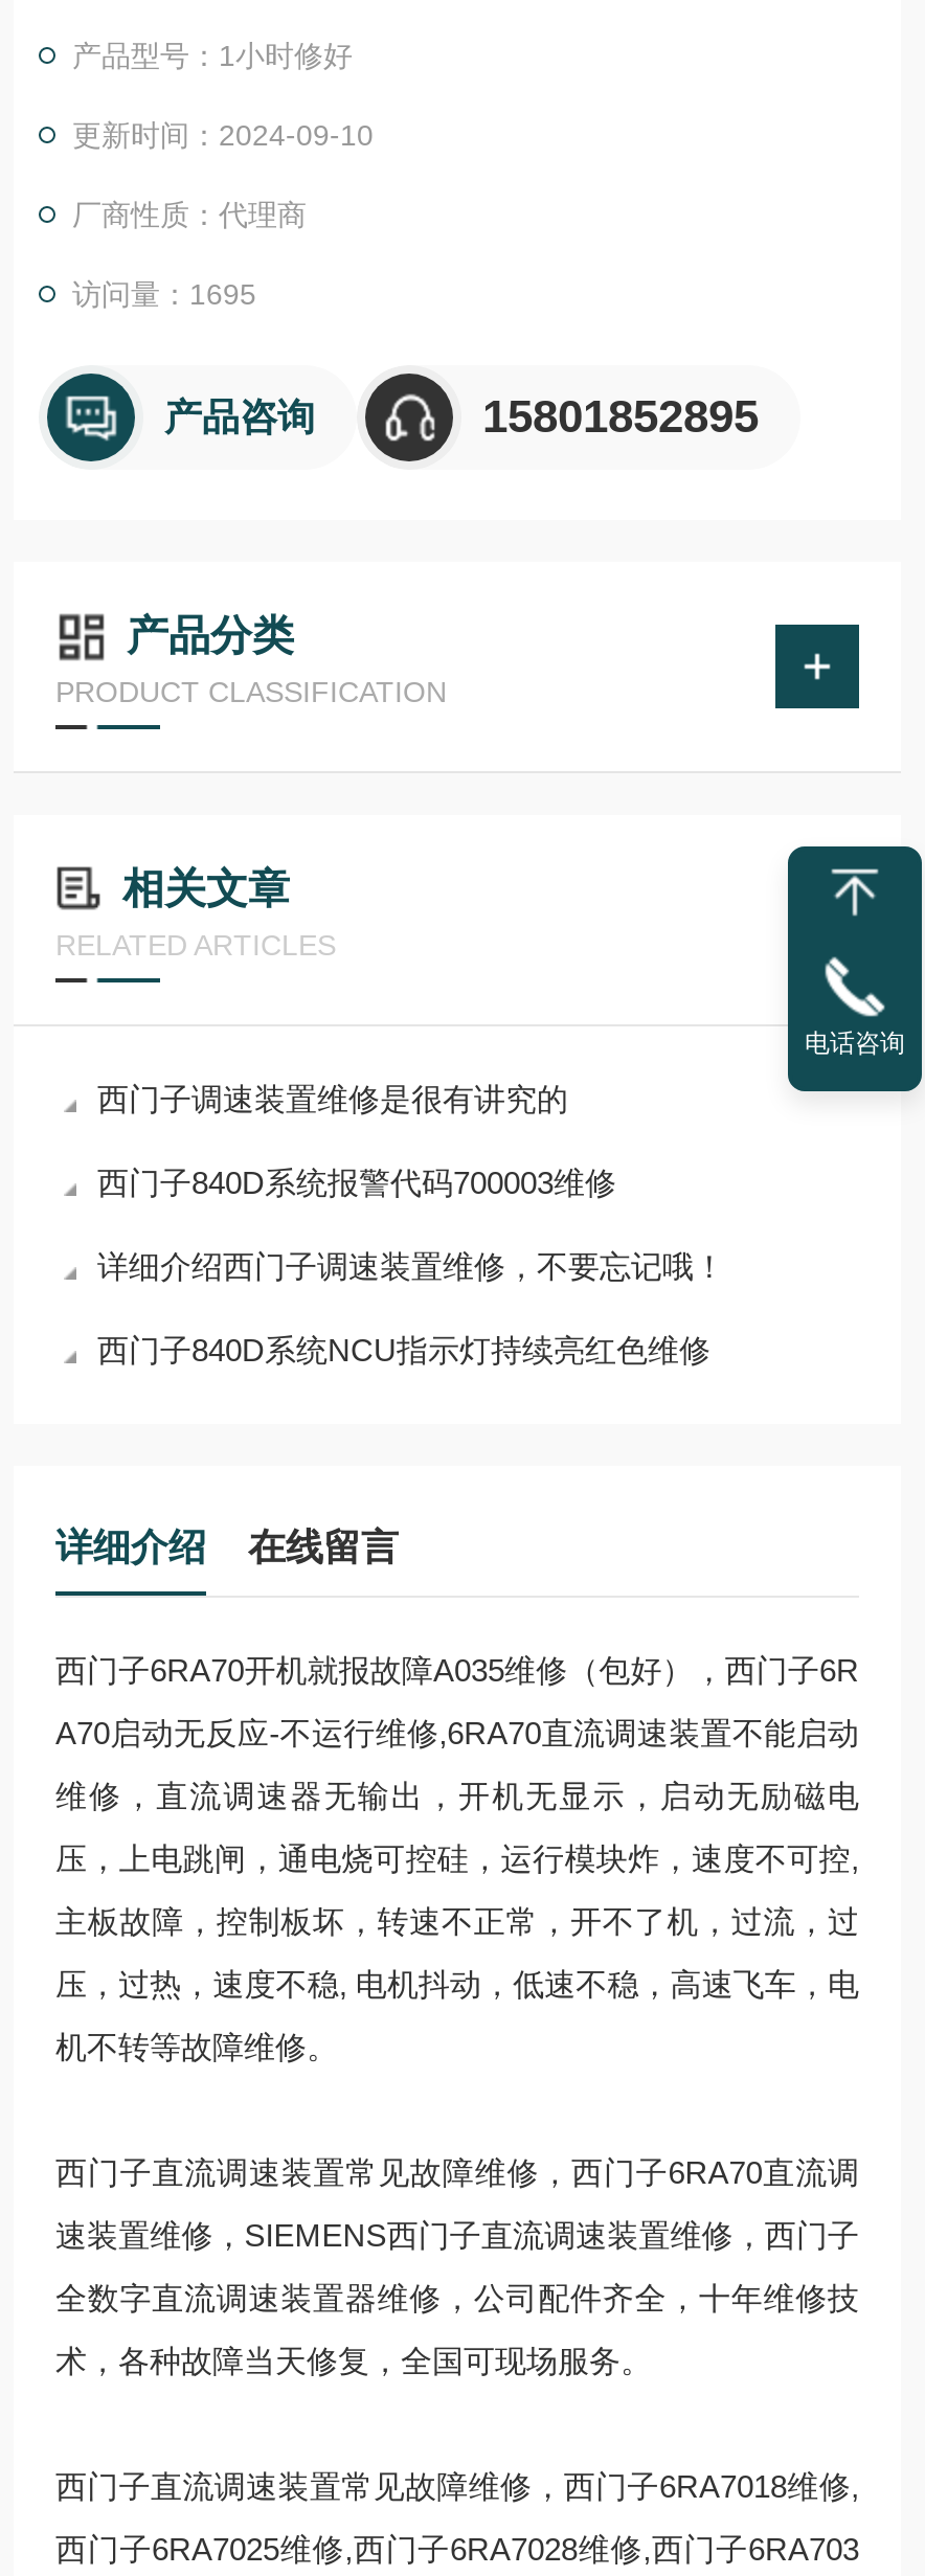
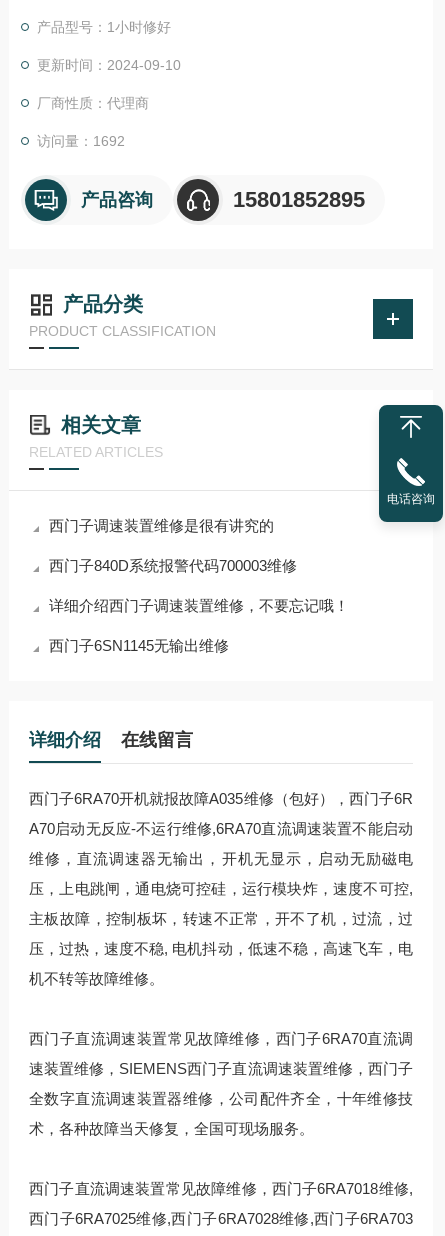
- 访问量：1695
+ 访问量：1692

- 西门子840D系统NCU指示灯持续亮红色维修
+ 西门子6SN1145无输出维修
